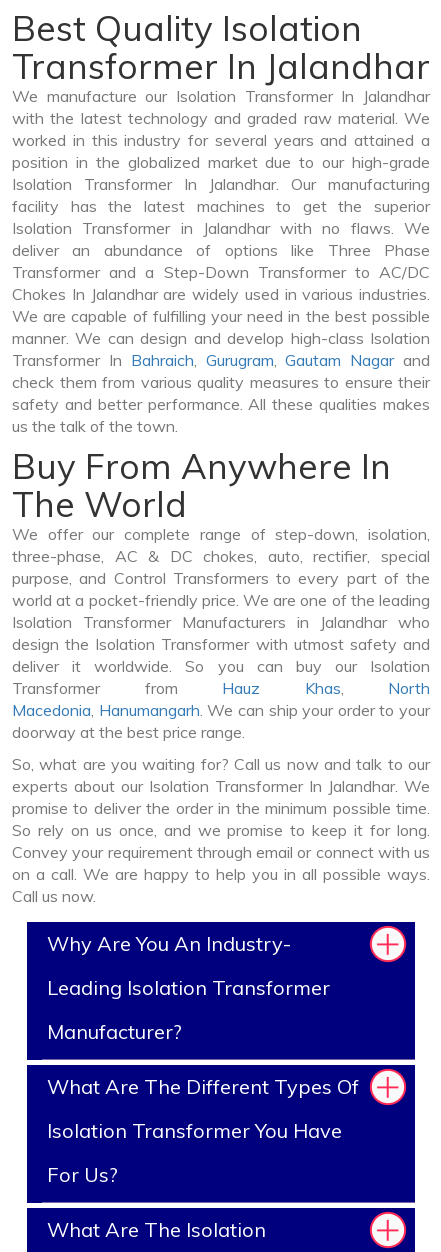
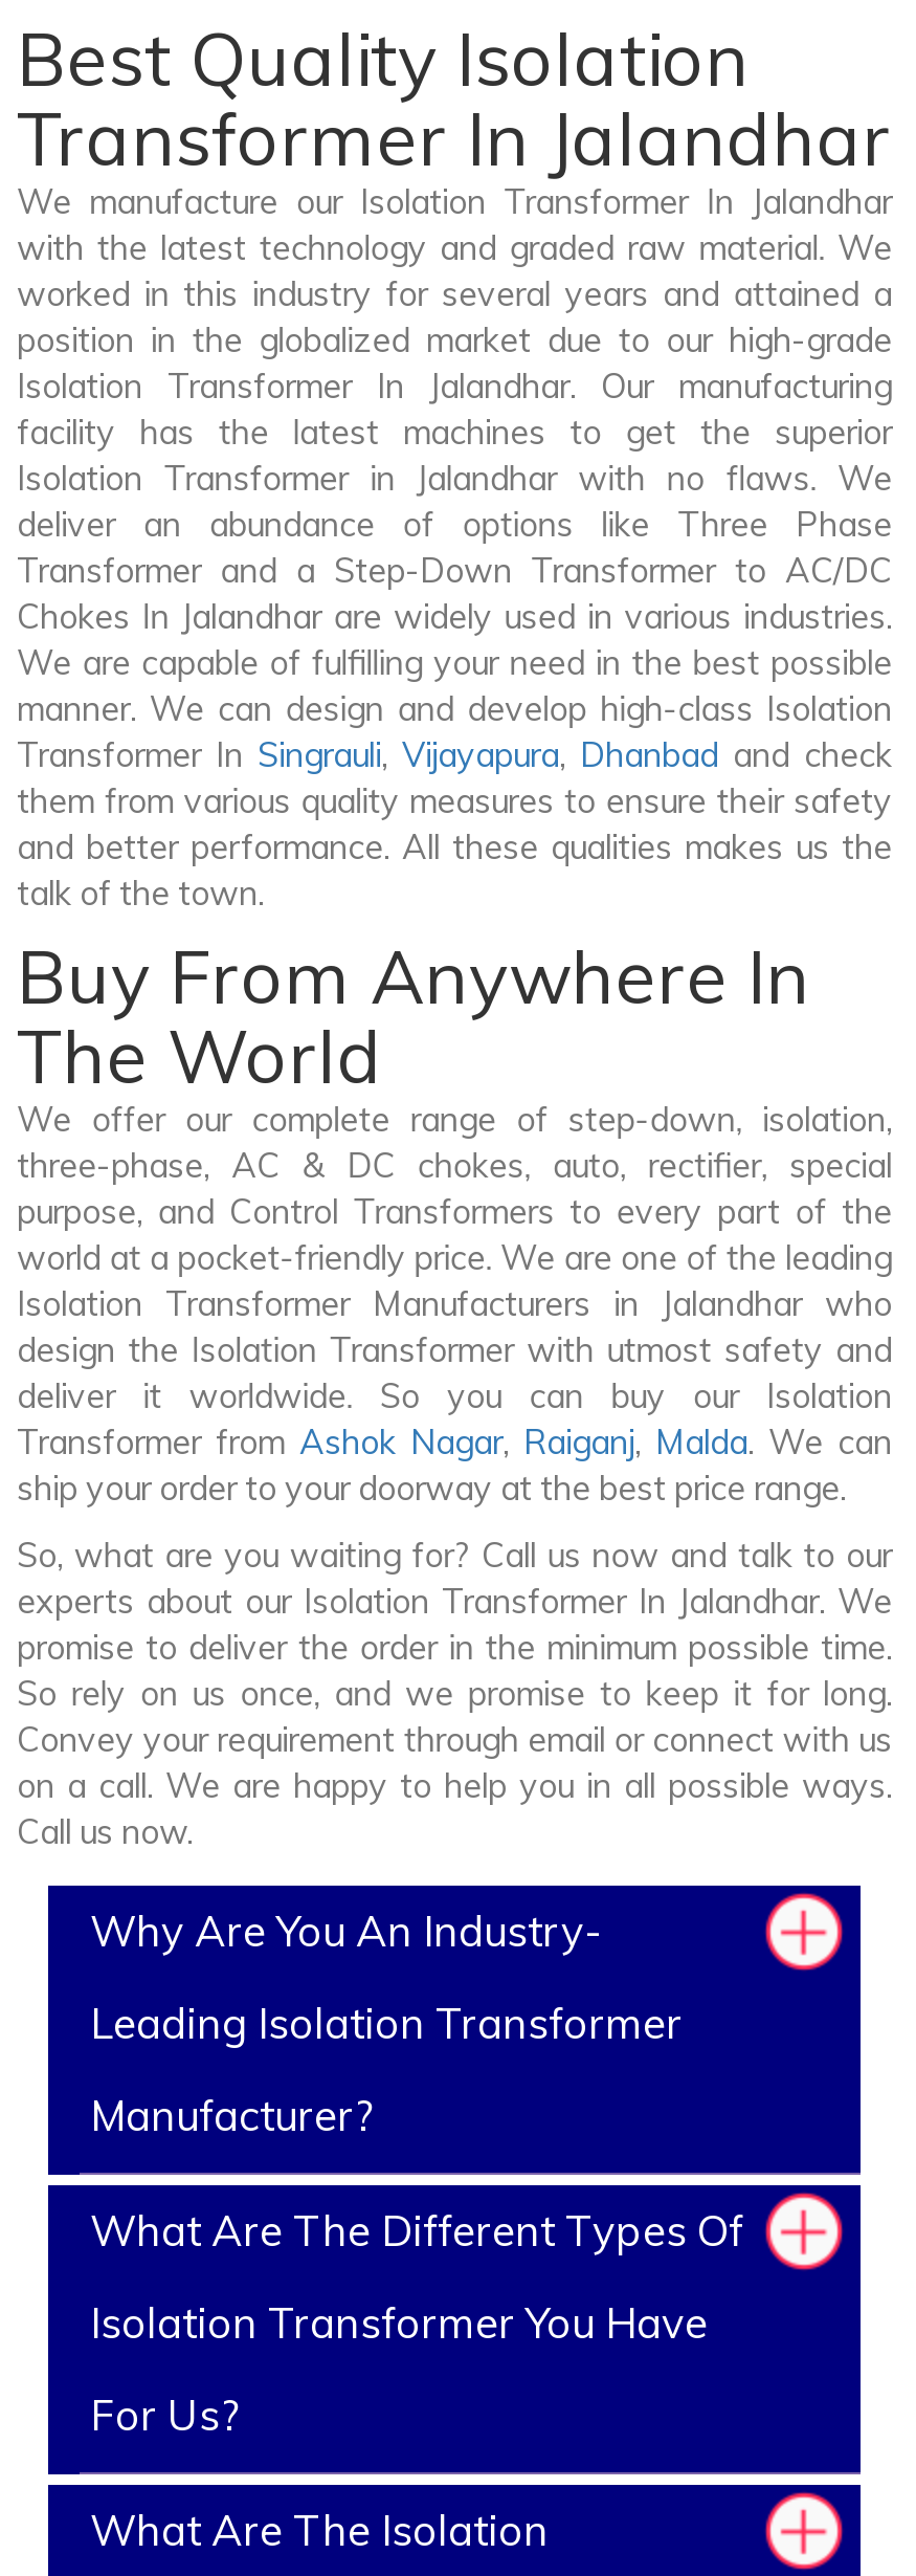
- Transformer In Bahraich, Gurugram, Gautam Nagar and
- check them from various quality measures to ensure their
- safety and better performance. All these qualities makes
- us the talk of the town.
+ Transformer In Singrauli, Vijayapura, Dhanbad and check
+ them from various quality measures to ensure their safety
+ and better performance. All these qualities makes us the
+ talk of the town.

- Transformer from Hauz Khas, North
- Macedonia, Hanumangarh. We can ship your order to your
- doorway at the best price range.
+ Transformer from Ashok Nagar, Raiganj, Malda. We can
+ ship your order to your doorway at the best price range.
